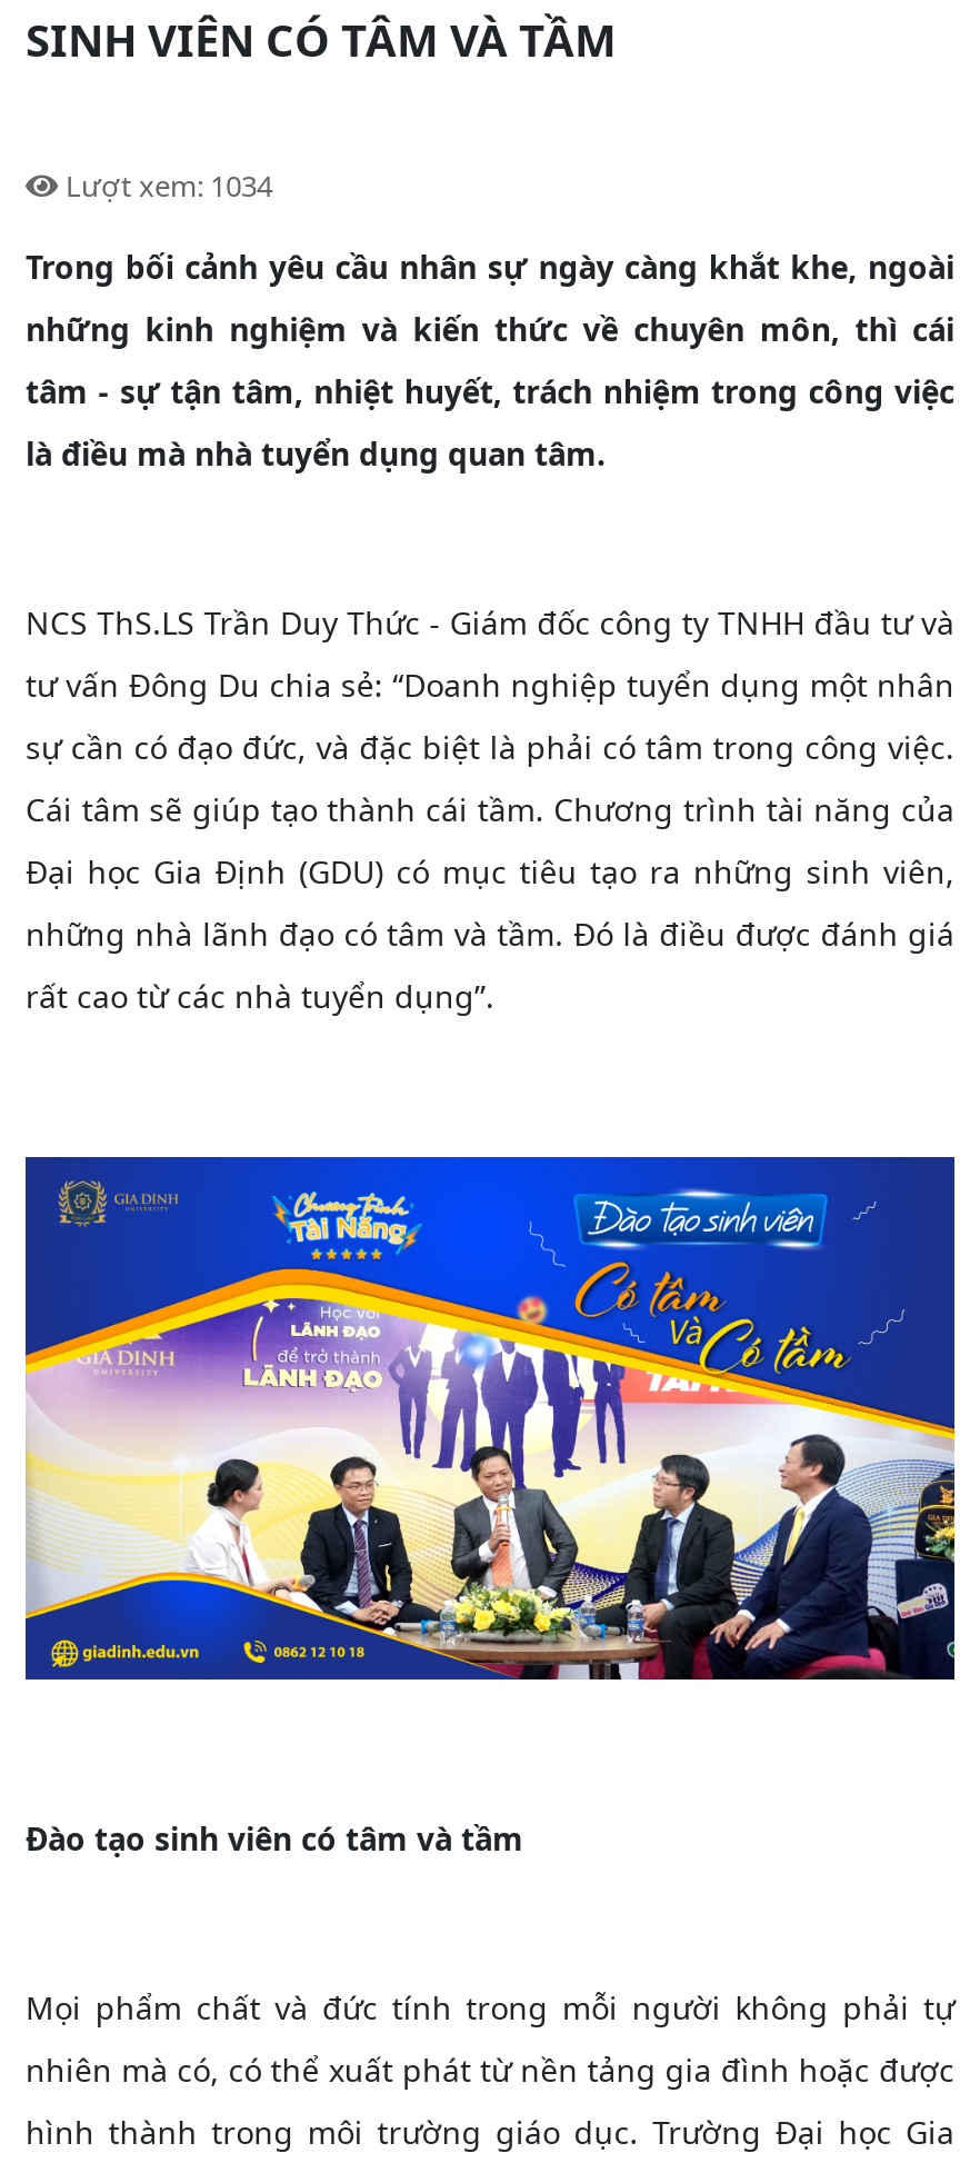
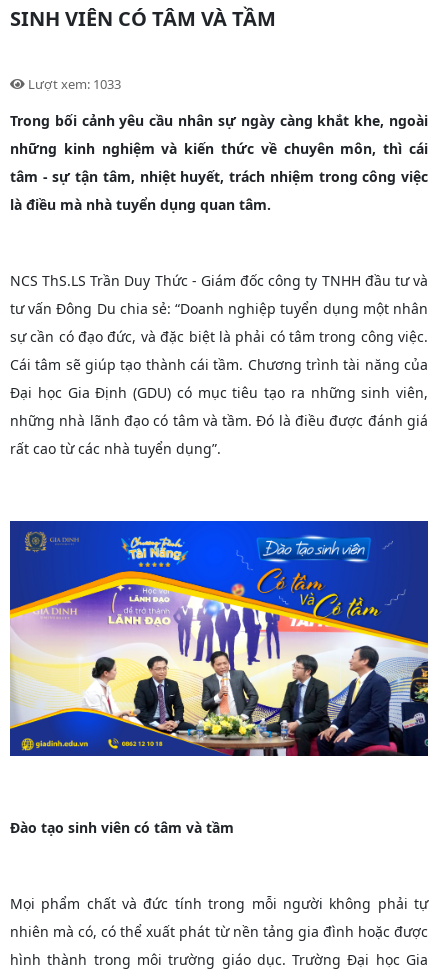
- Lượt xem: 1034
+ Lượt xem: 1033
